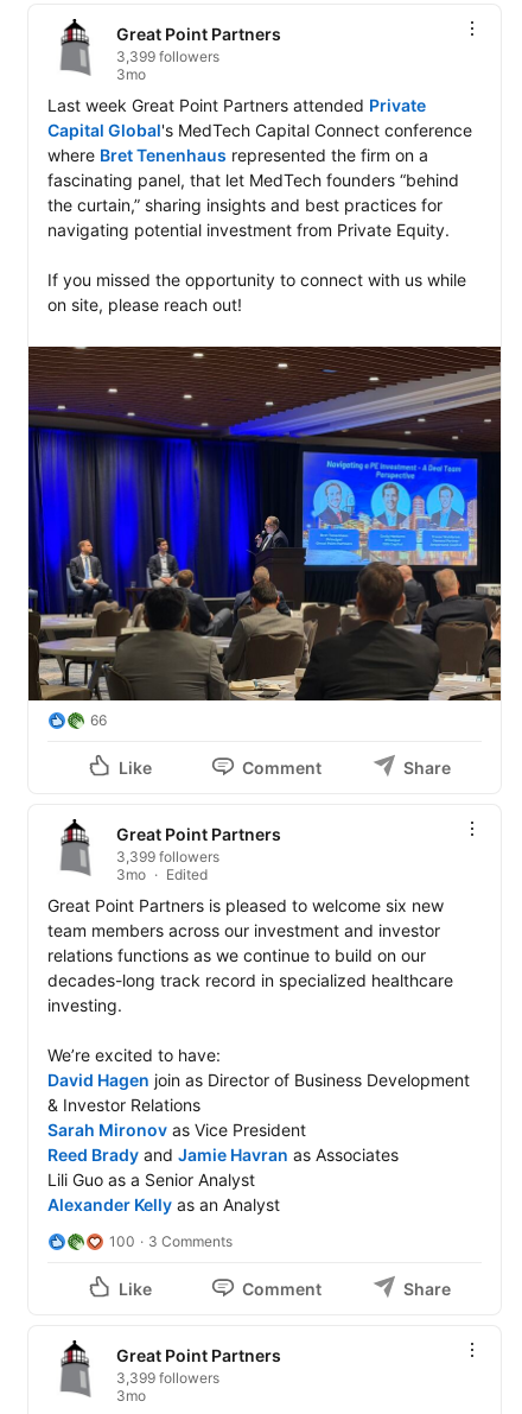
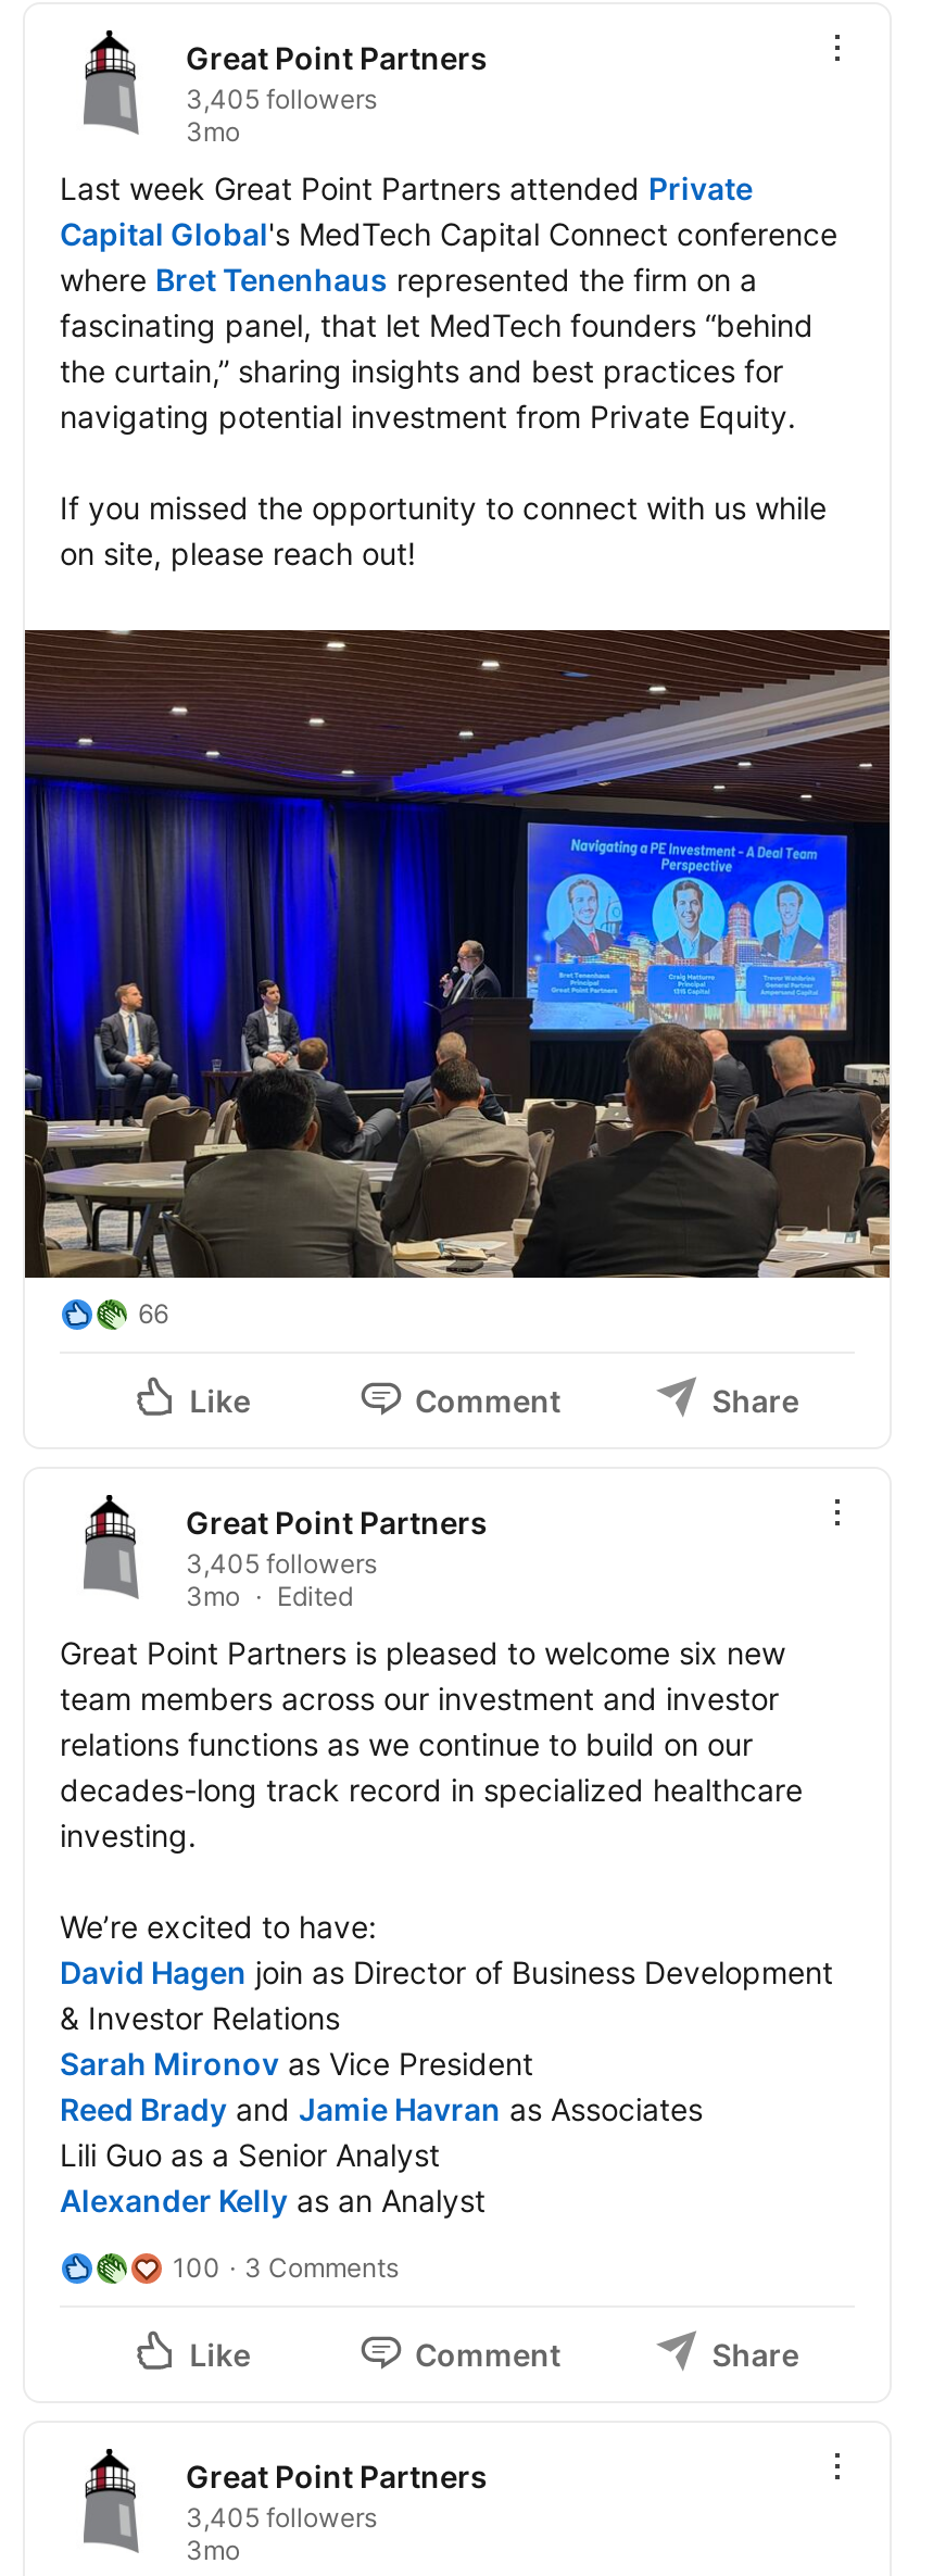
- 3,399 followers
+ 3,405 followers

- 3,399 followers
+ 3,405 followers

- 3,399 followers
+ 3,405 followers
